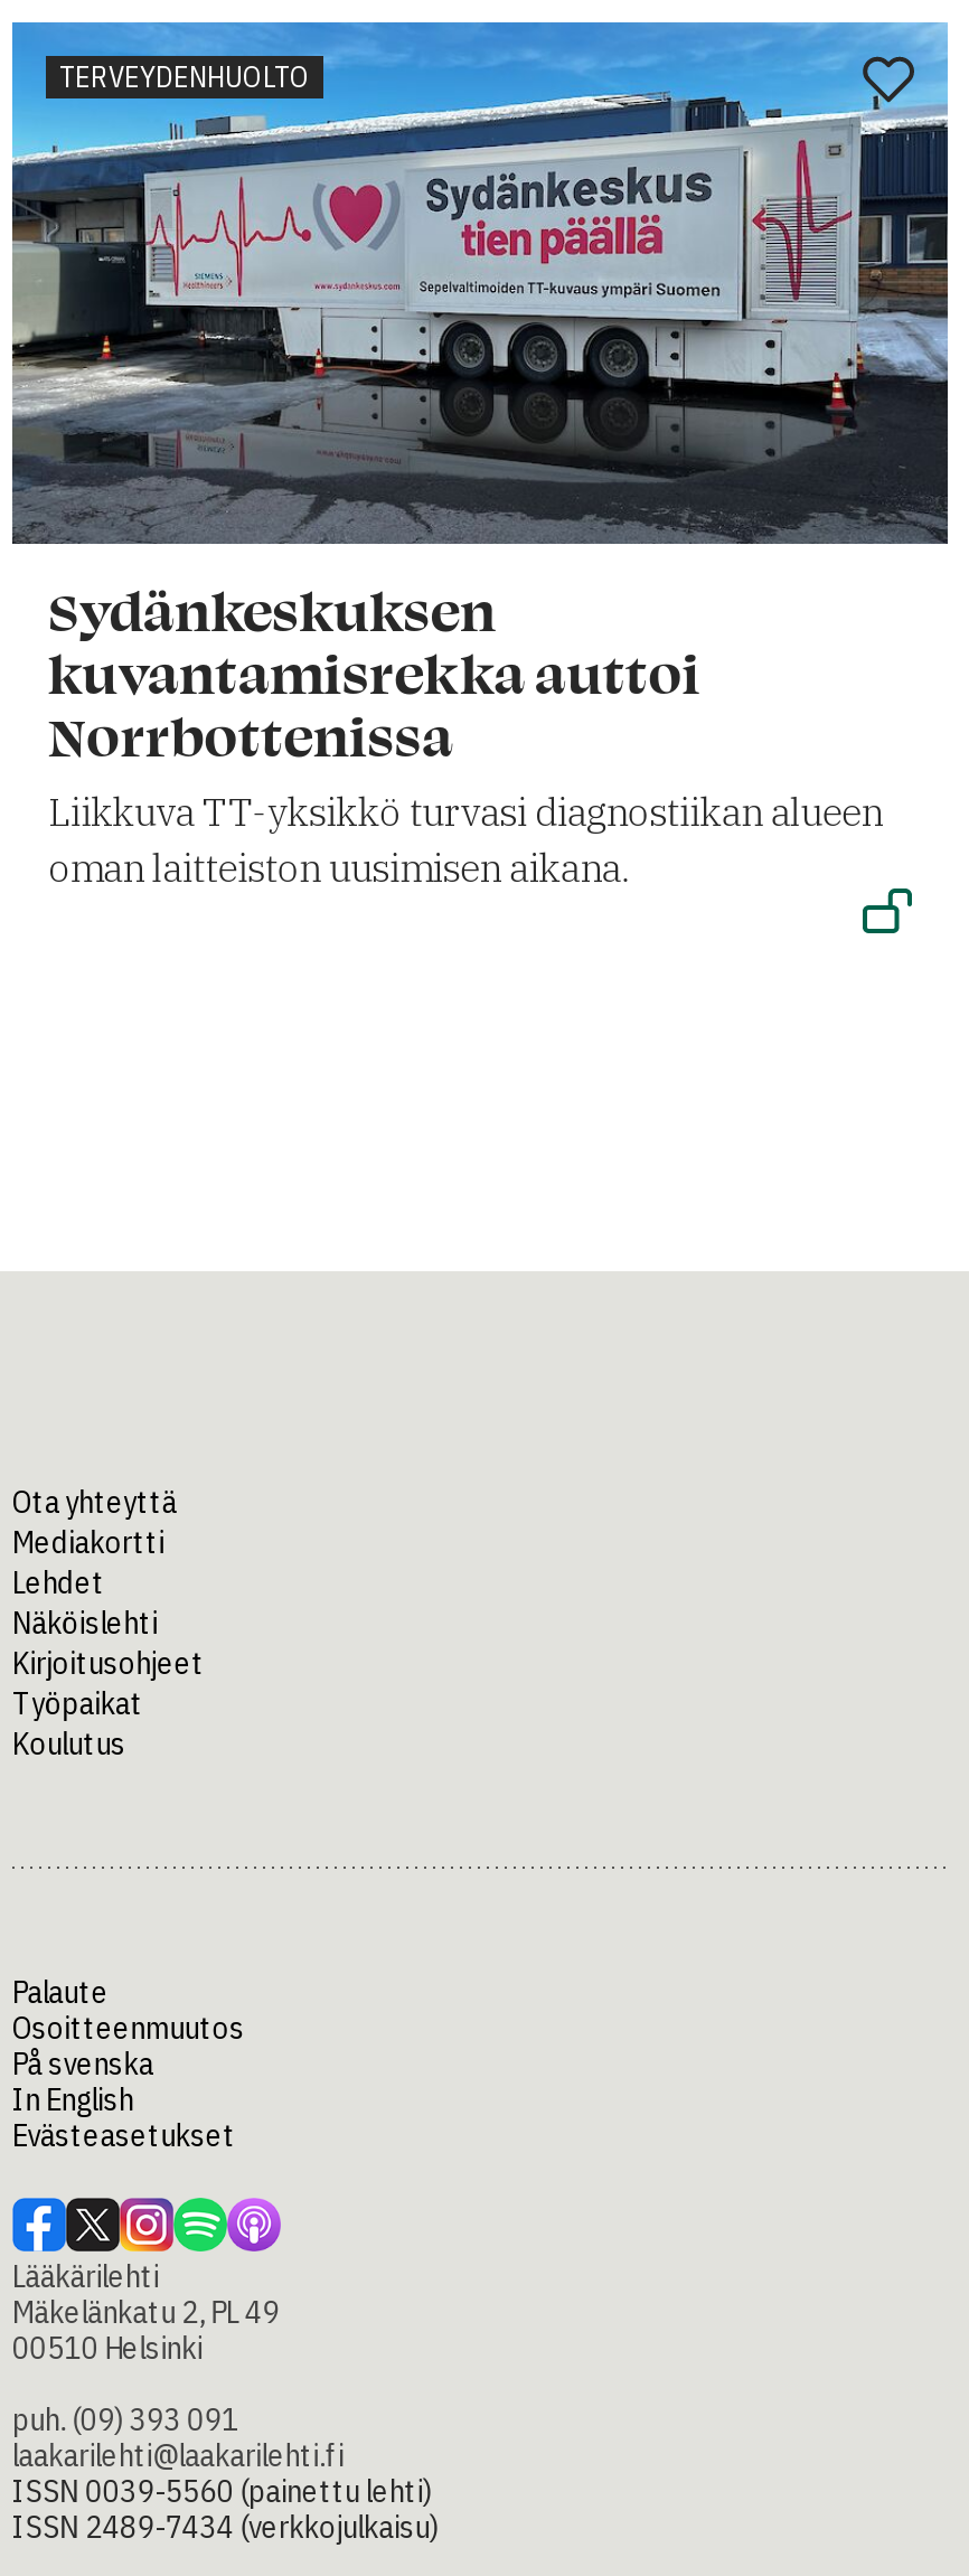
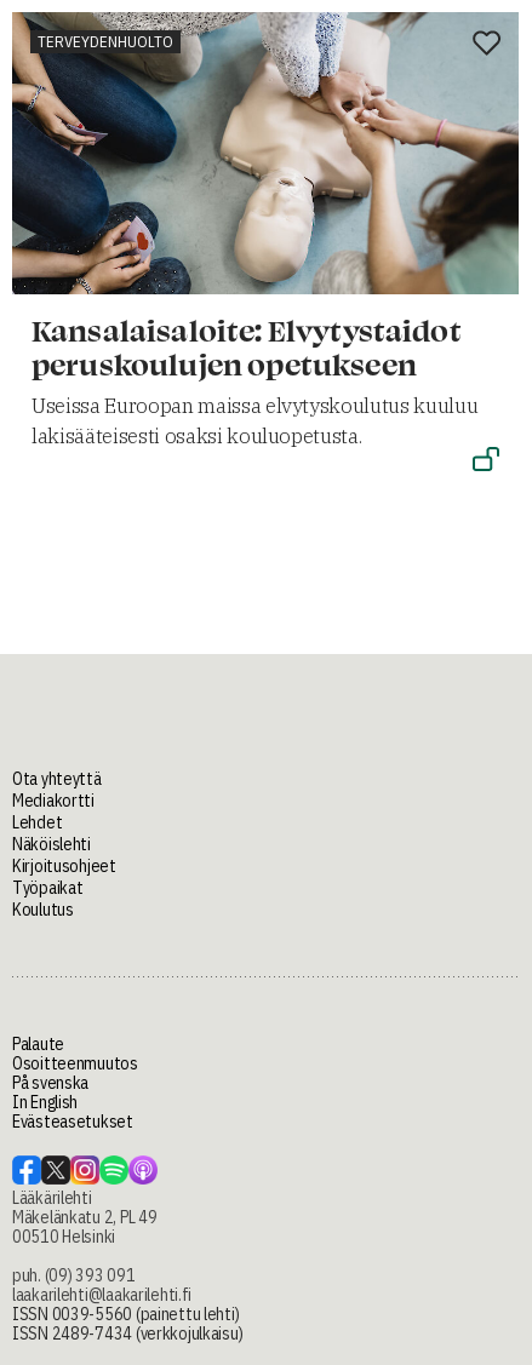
- [image]
- Sydänkeskuksen
- kuvantamisrekka auttoi
- Norrbottenissa
- Liikkuva TT-yksikkö turvasi diagnostiikan alueen
- oman laitteiston uusimisen aikana.
+ [image]
+ Kansalaisaloite: Elvytystaidot
+ peruskoulujen opetukseen
+ Useissa Euroopan maissa elvytyskoulutus kuuluu
+ lakisääteisesti osaksi kouluopetusta.
